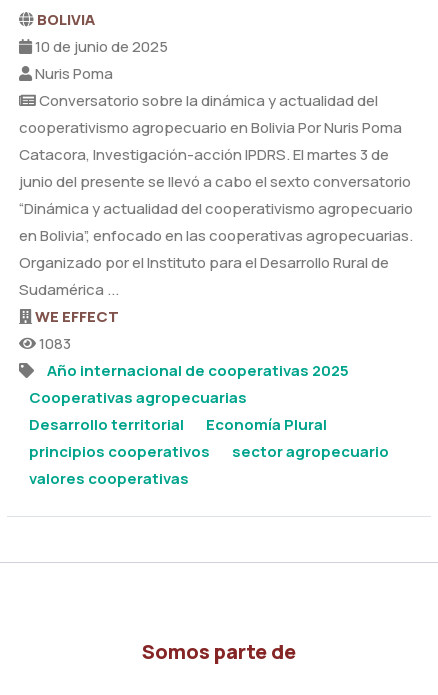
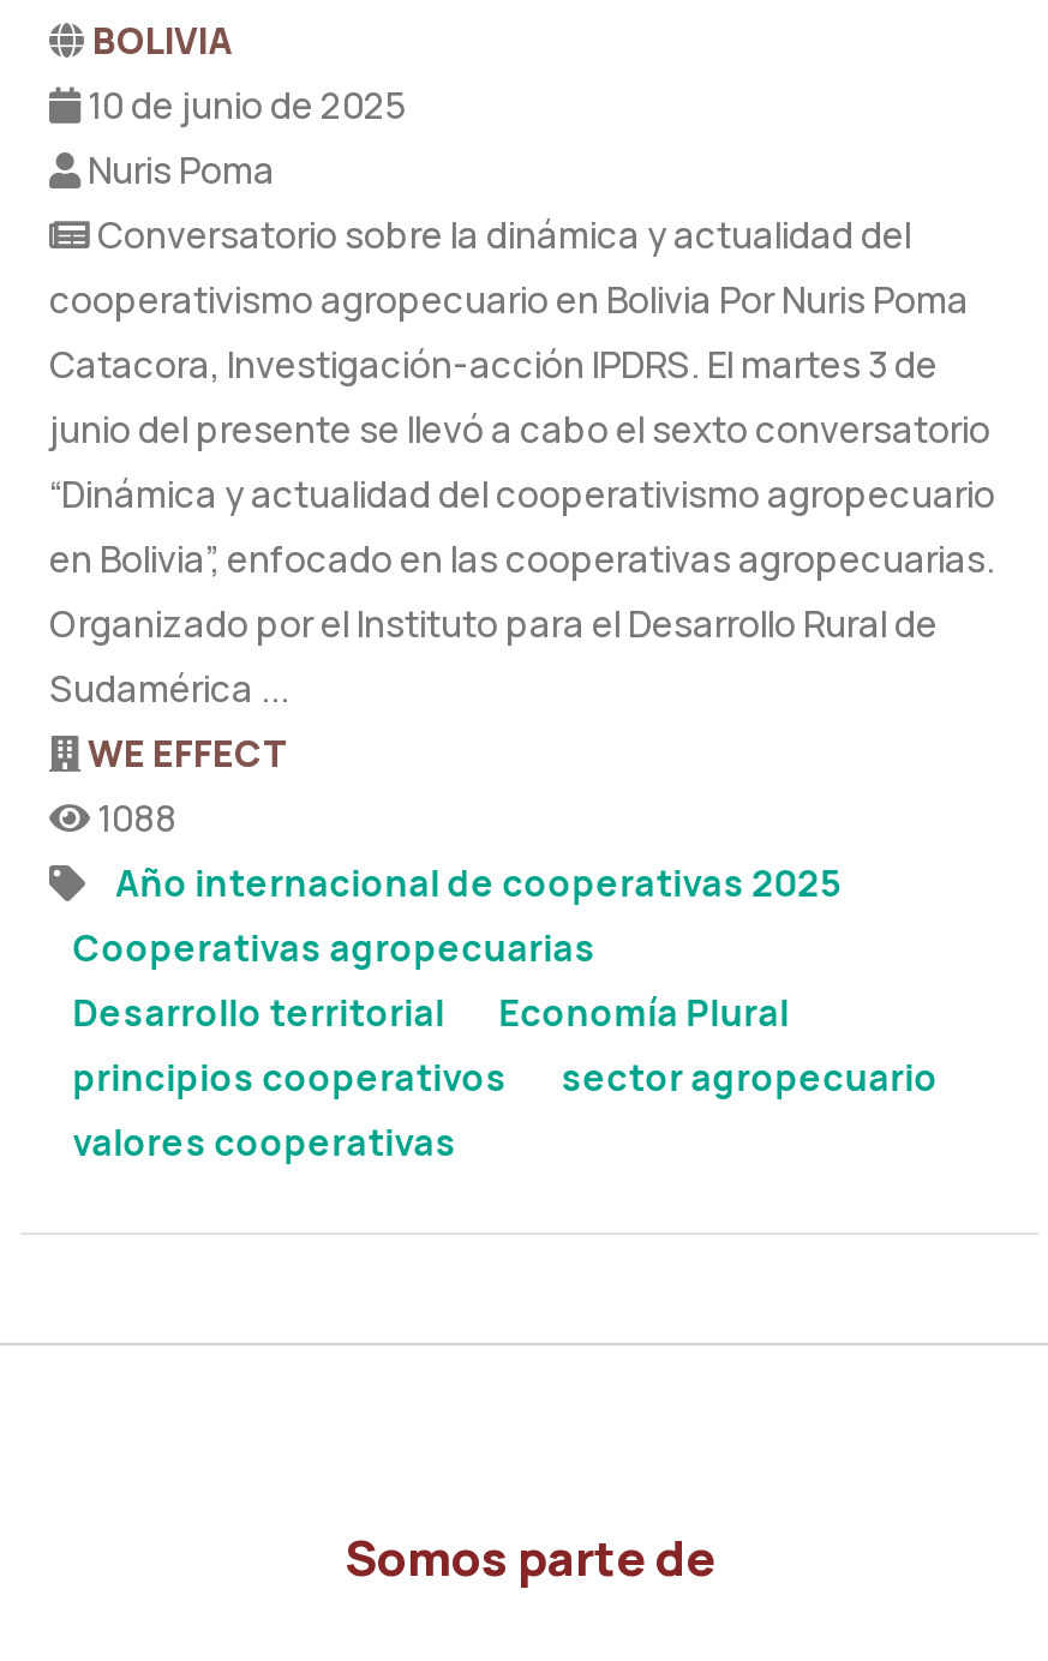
- 1083
+ 1088
